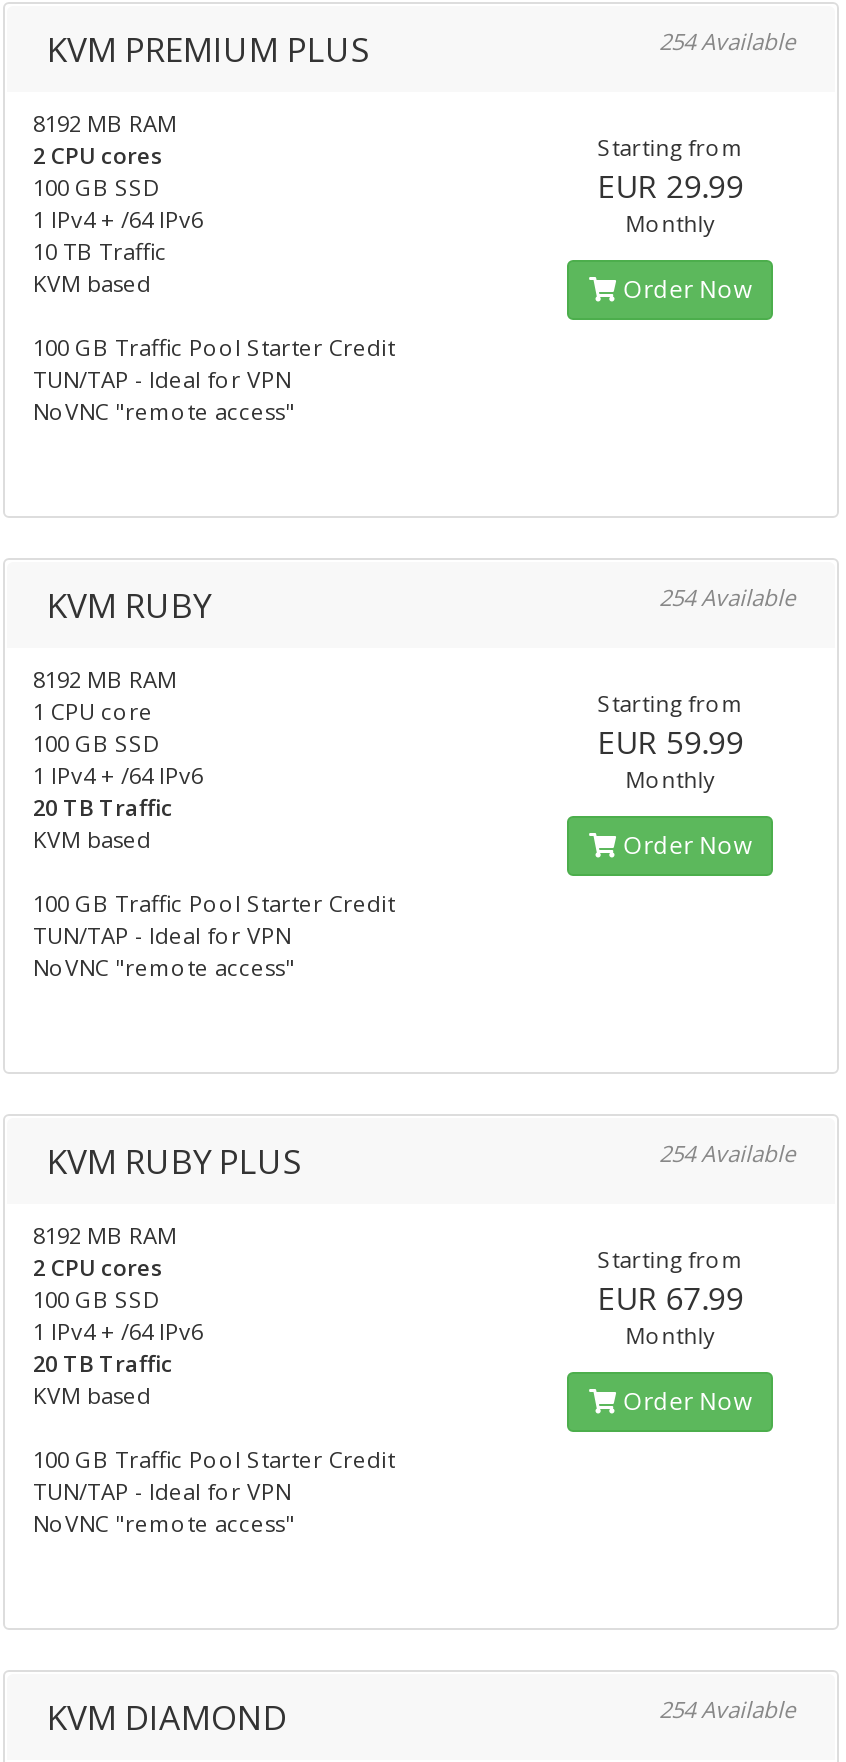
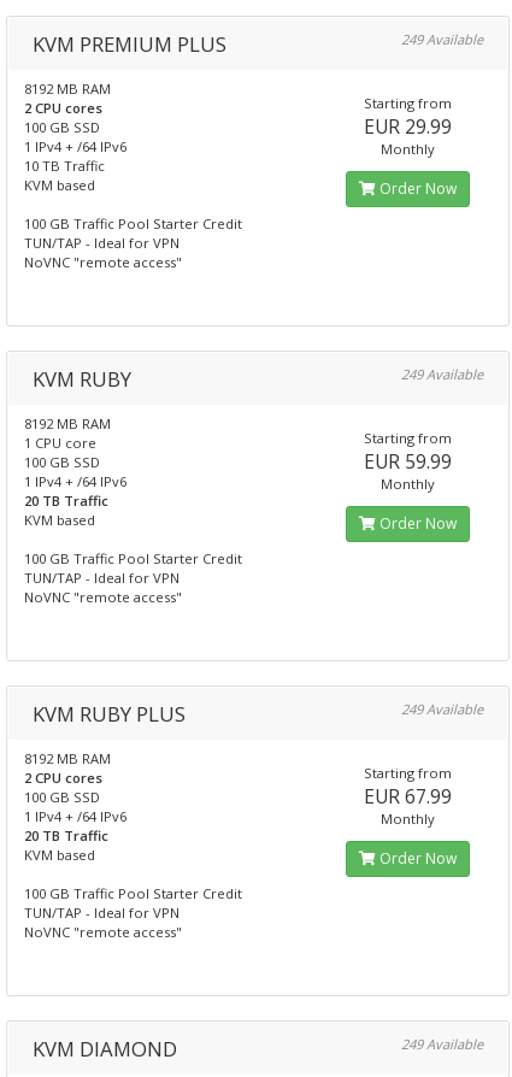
- 254 Available
+ 249 Available

- 254 Available
+ 249 Available

- 254 Available
+ 249 Available

- 254 Available
+ 249 Available
